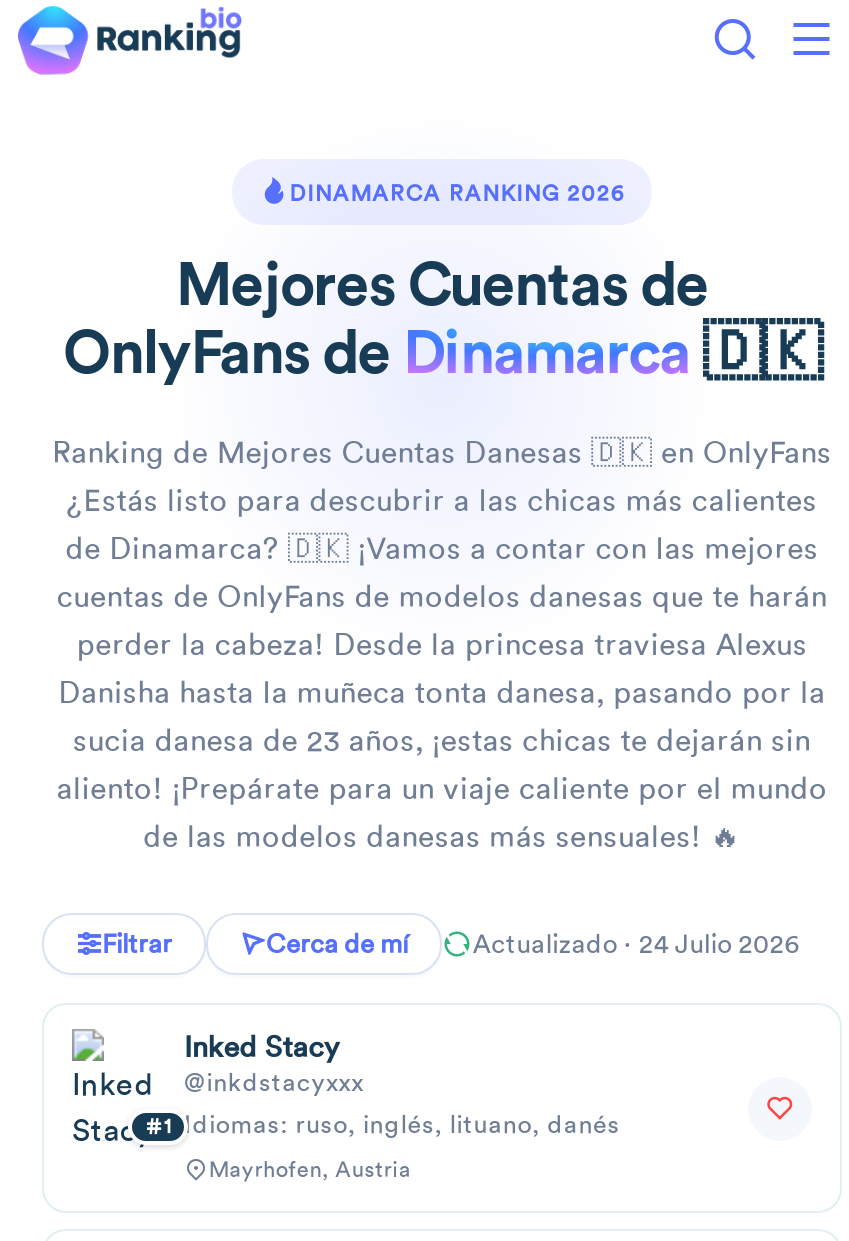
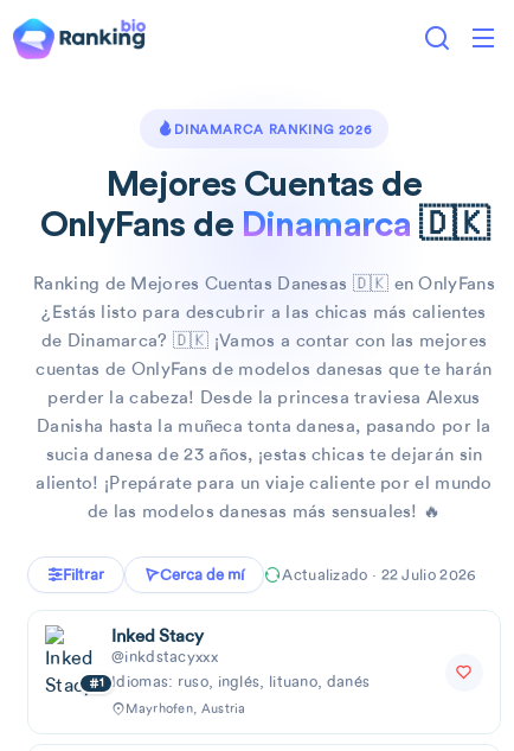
- Actualizado · 24 Julio 2026
+ Actualizado · 22 Julio 2026
